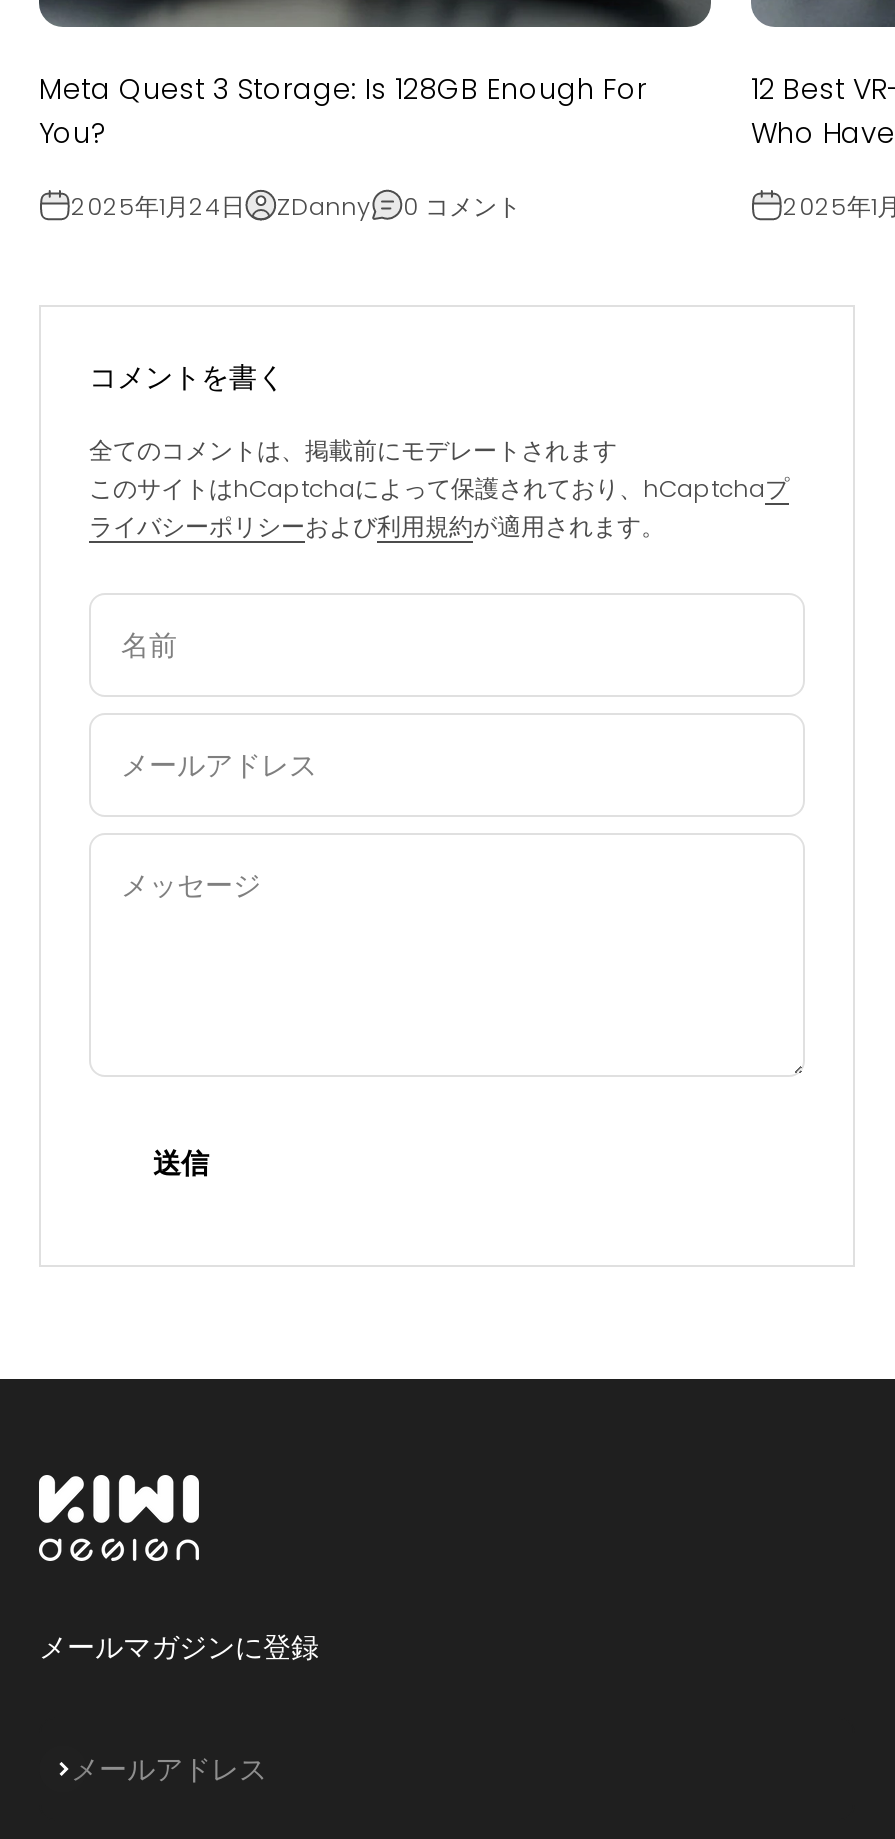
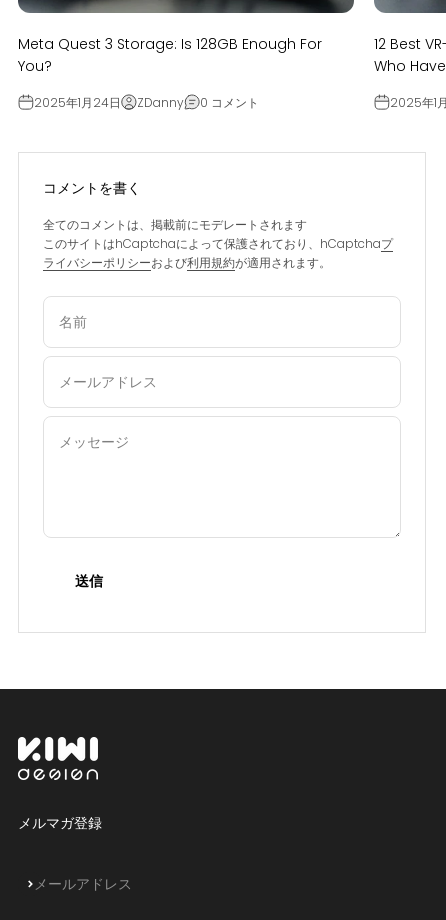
- メールマガジンに登録
+ メルマガ登録
